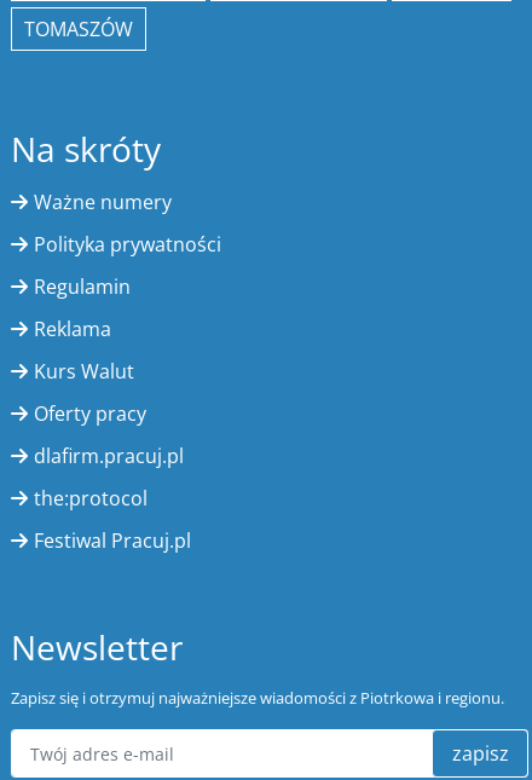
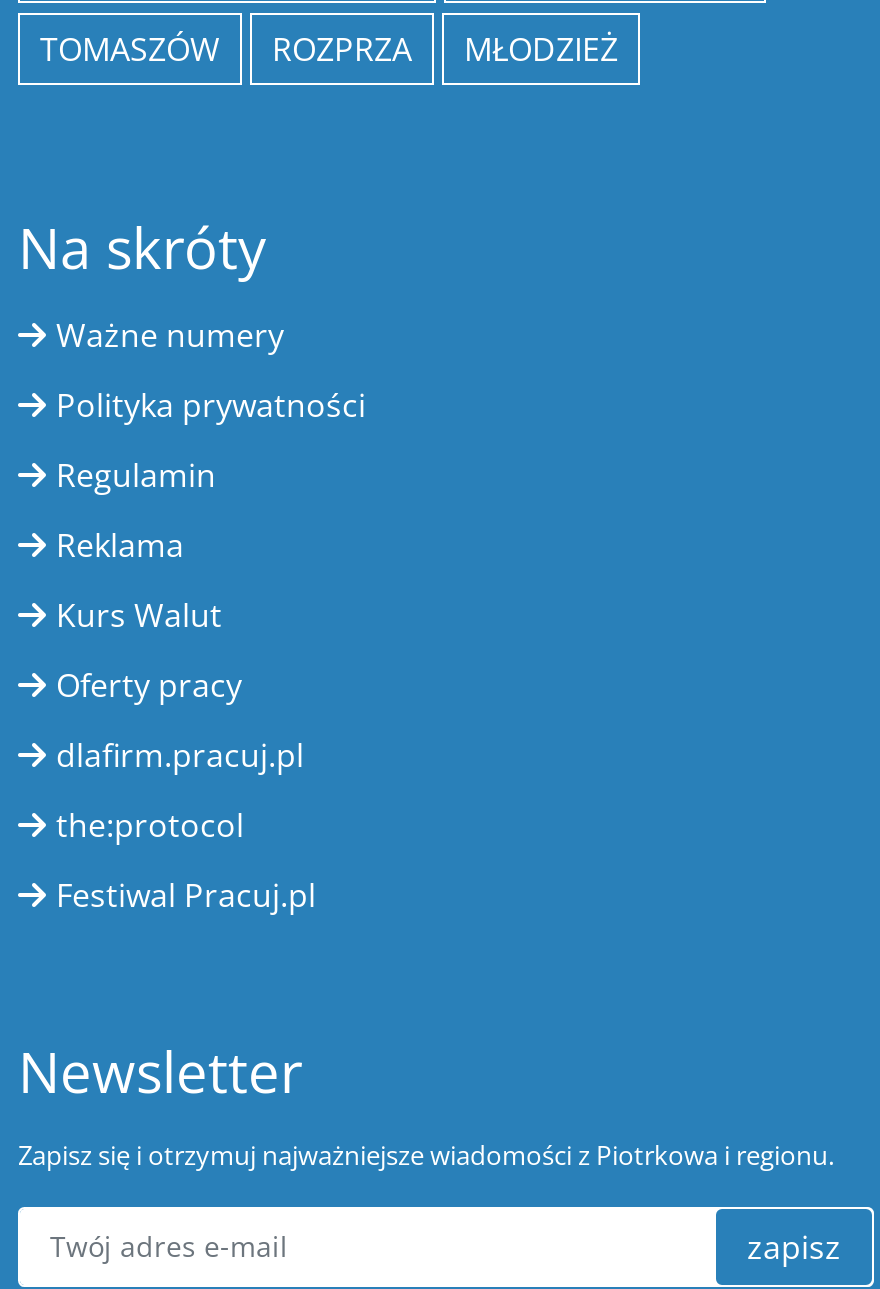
+ ROZPRZA
+ MŁODZIEŻ
